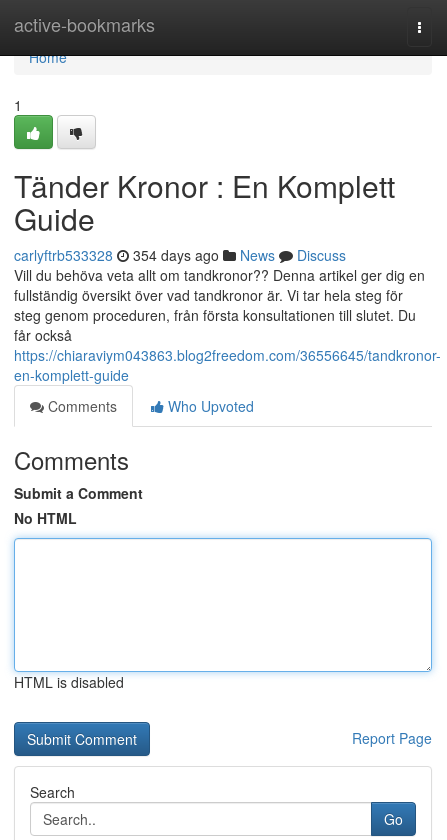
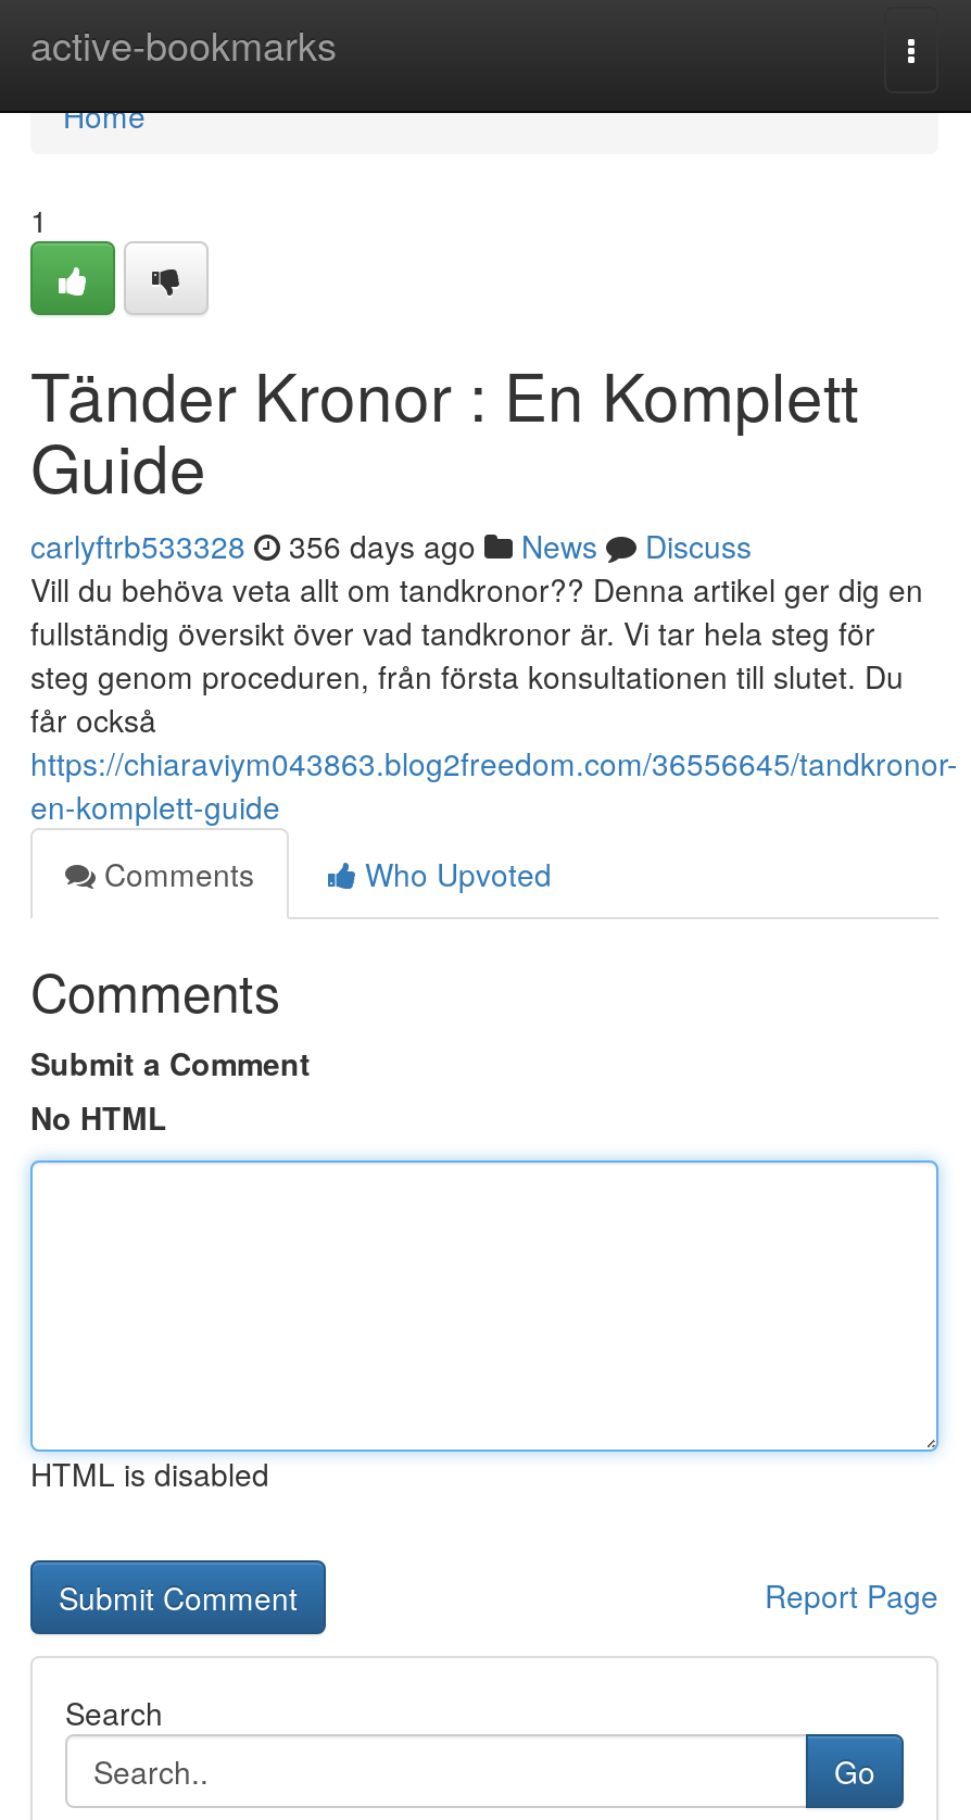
- carlyftrb533328 354 days ago News Discuss
+ carlyftrb533328 356 days ago News Discuss
